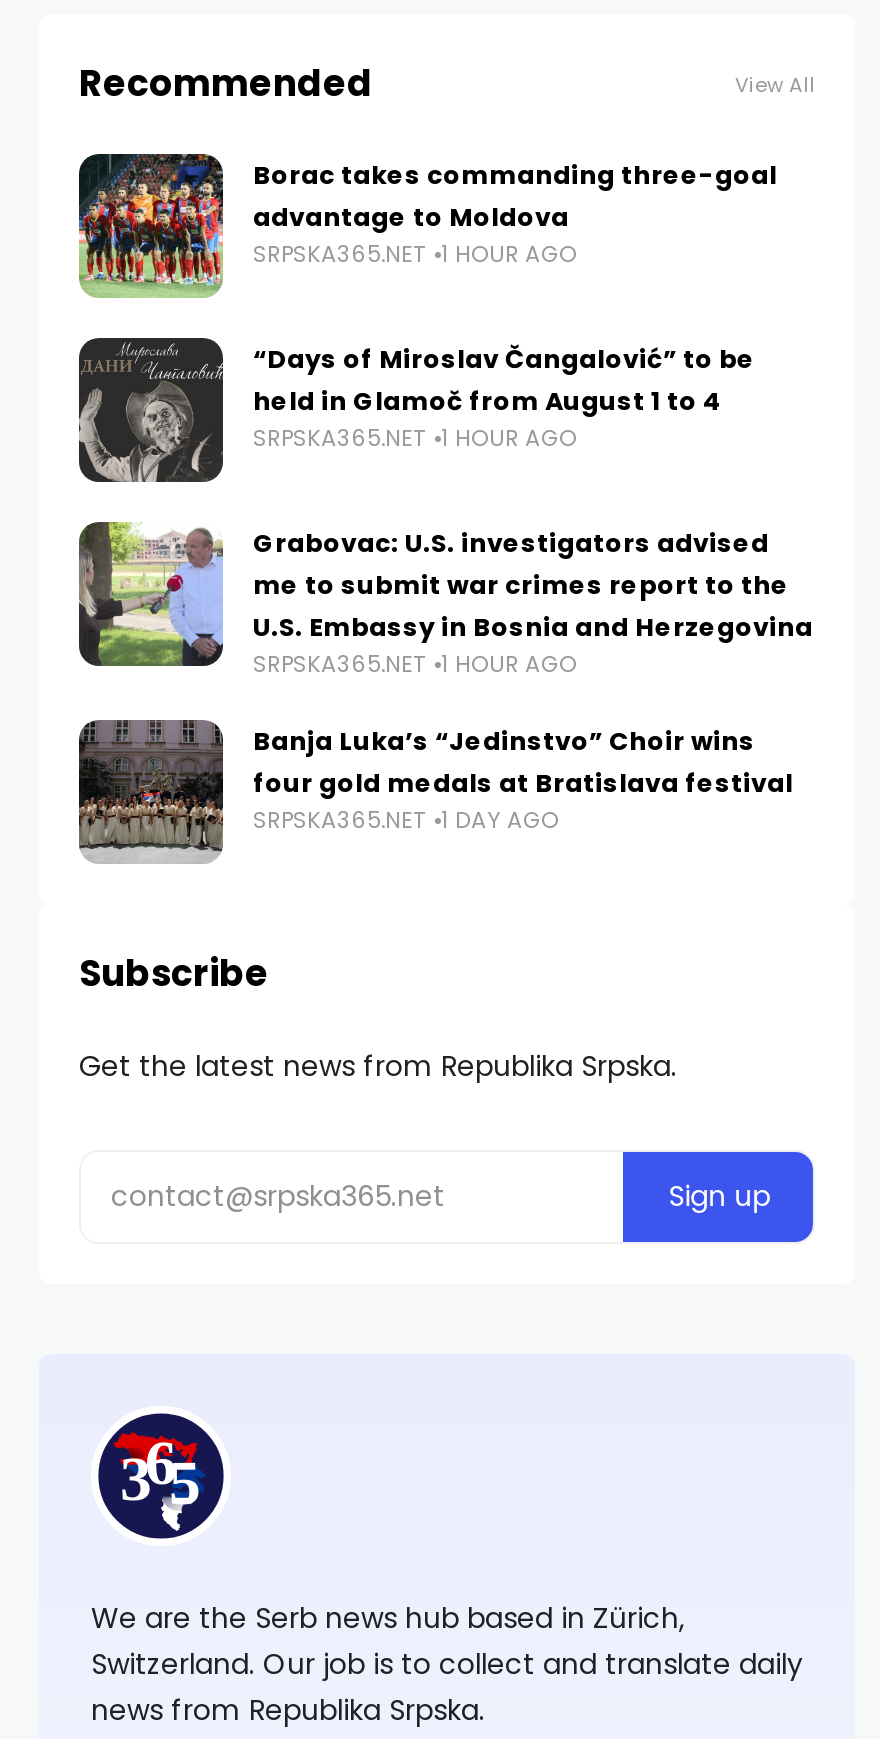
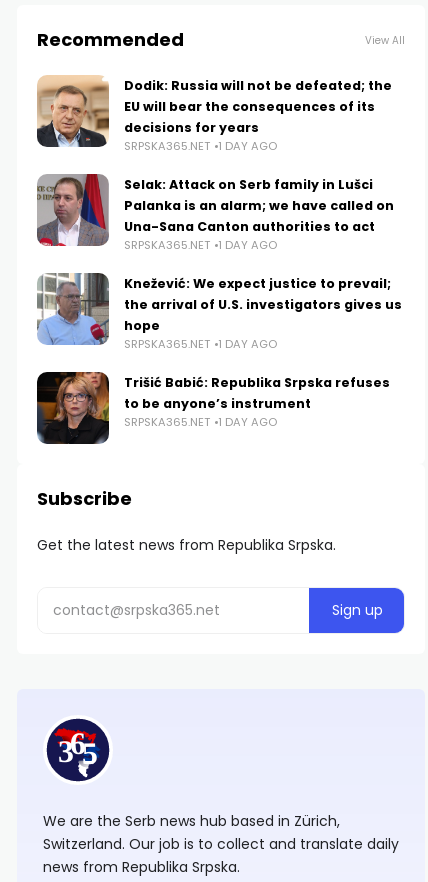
- [image]
- Borac takes commanding three-goal
- advantage to Moldova
- SRPSKA365.NET 1 HOUR AGO
+ [image]
+ Dodik: Russia will not be defeated; the
+ EU will bear the consequences of its
+ decisions for years
+ SRPSKA365.NET 1 DAY AGO

- [image]
- “Days of Miroslav Čangalović” to be
- held in Glamoč from August 1 to 4
- SRPSKA365.NET 1 HOUR AGO
+ [image]
+ Selak: Attack on Serb family in Lušci
+ Palanka is an alarm; we have called on
+ Una-Sana Canton authorities to act
+ SRPSKA365.NET 1 DAY AGO

- [image]
- Grabovac: U.S. investigators advised
- me to submit war crimes report to the
- U.S. Embassy in Bosnia and Herzegovina
- SRPSKA365.NET 1 HOUR AGO
+ [image]
+ Knežević: We expect justice to prevail;
+ the arrival of U.S. investigators gives us
+ hope
+ SRPSKA365.NET 1 DAY AGO

- [image]
- Banja Luka’s “Jedinstvo” Choir wins
- four gold medals at Bratislava festival
+ [image]
+ Trišić Babić: Republika Srpska refuses
+ to be anyone’s instrument
